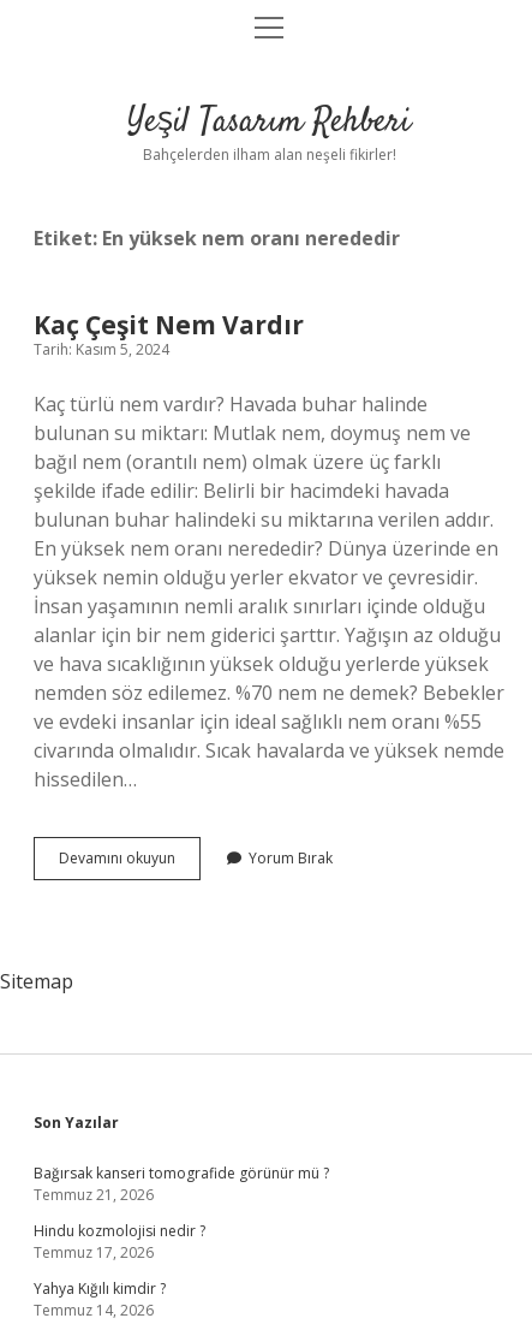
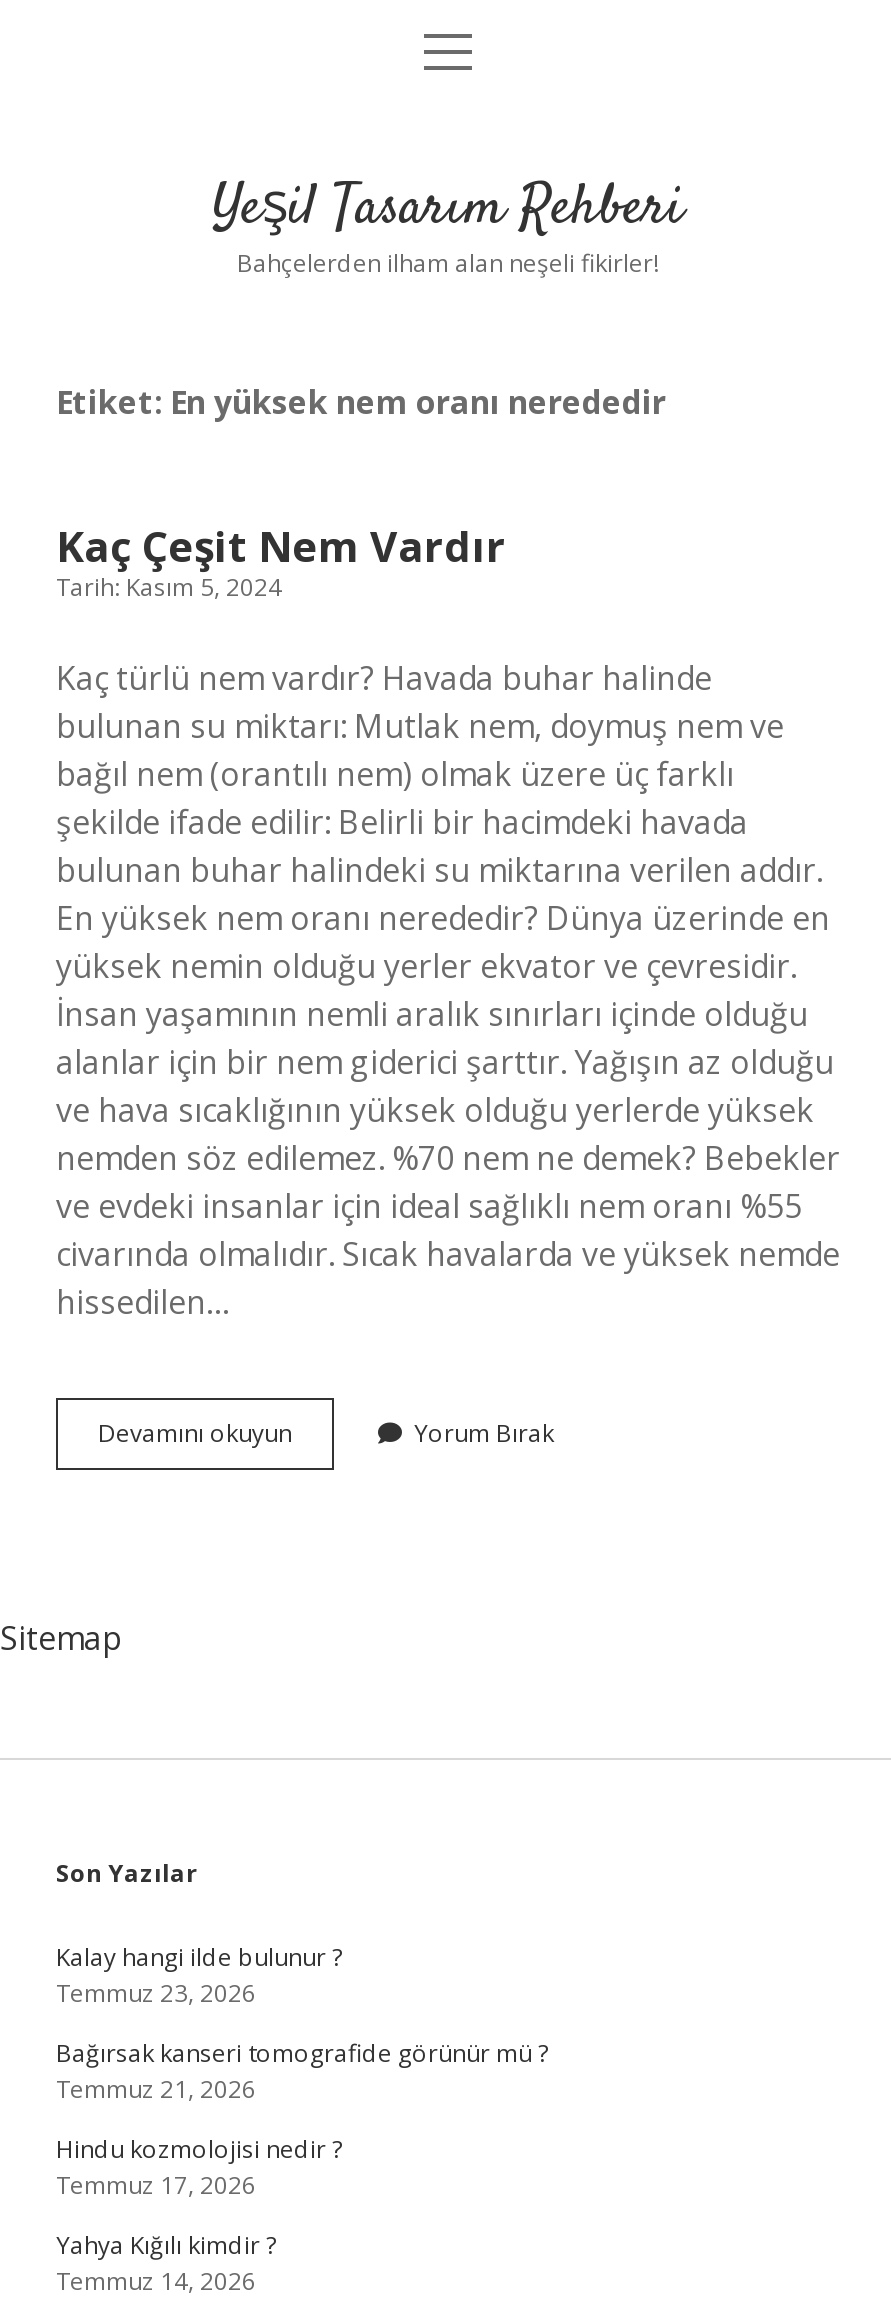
+ Kalay hangi ilde bulunur ?
+ Temmuz 23, 2026
